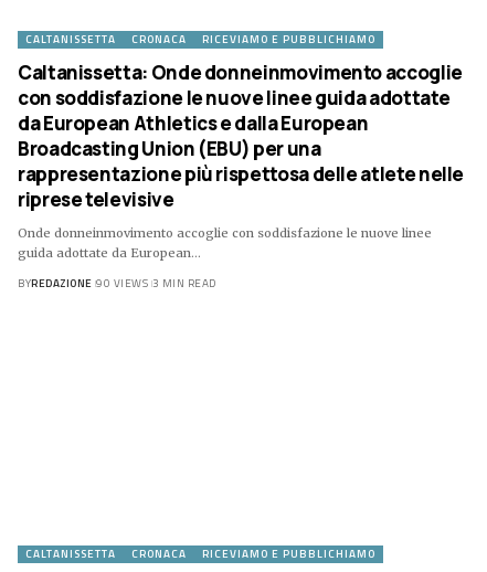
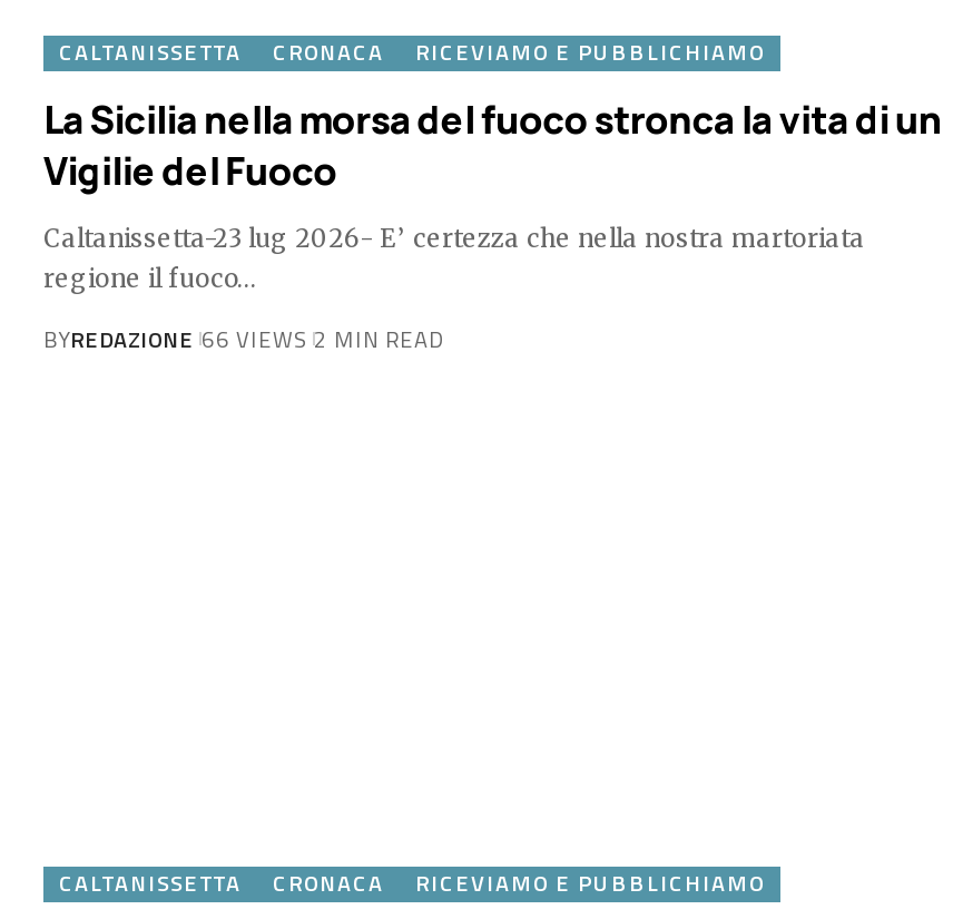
- Caltanissetta: Onde donneinmovimento accoglie
- con soddisfazione le nuove linee guida adottate
- da European Athletics e dalla European
- Broadcasting Union (EBU) per una
- rappresentazione più rispettosa delle atlete nelle
- riprese televisive
+ La Sicilia nella morsa del fuoco stronca la vita di un
+ Vigilie del Fuoco

- Onde donneinmovimento accoglie con soddisfazione le nuove linee
- guida adottate da European…
+ Caltanissetta-23 lug 2026- E’ certezza che nella nostra martoriata
+ regione il fuoco…

- BYREDAZIONE 90 VIEWS 3 MIN READ
+ BYREDAZIONE 66 VIEWS 2 MIN READ
